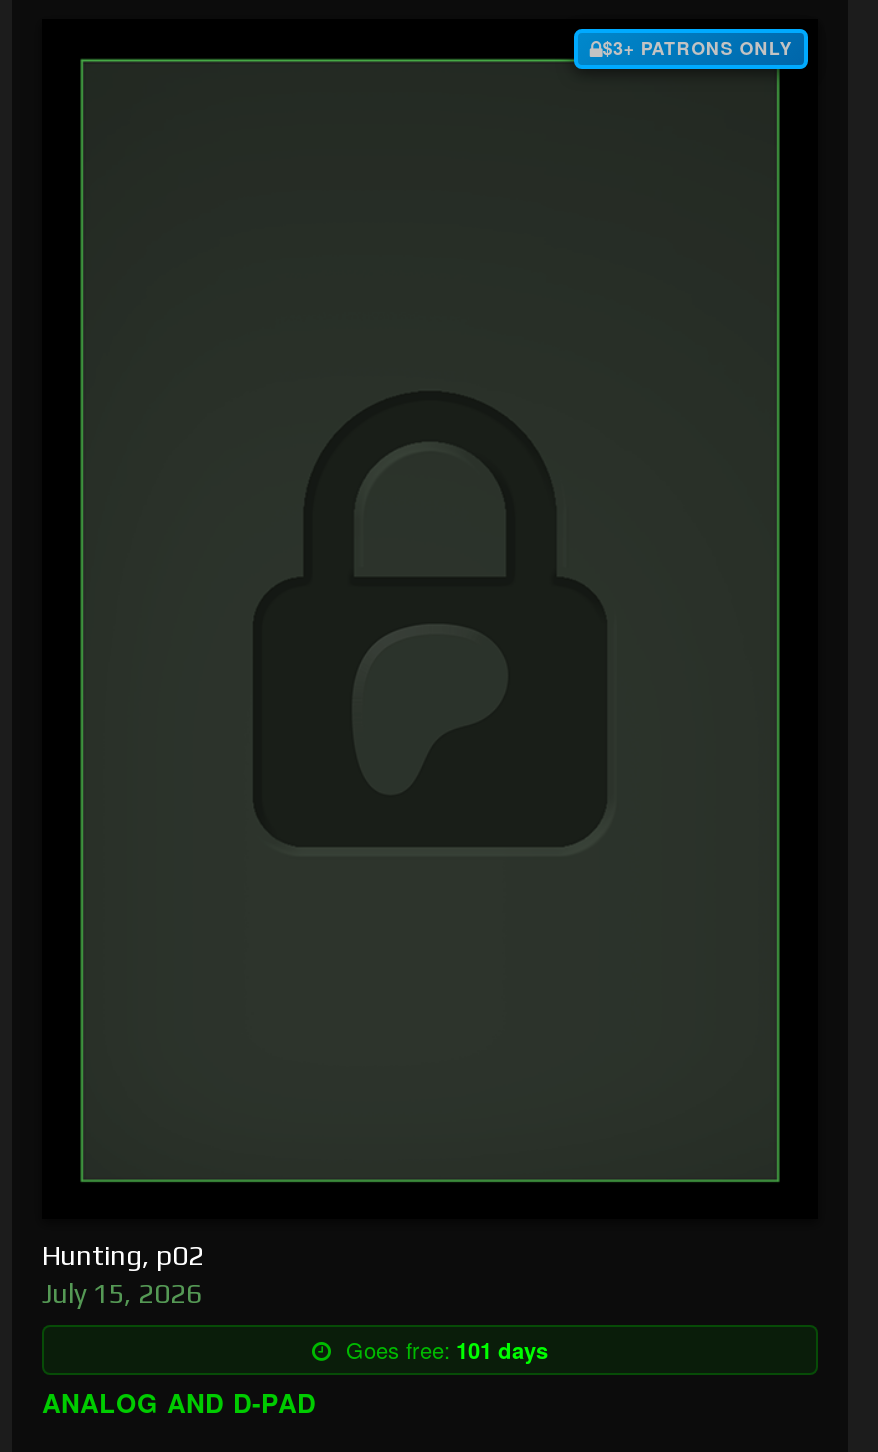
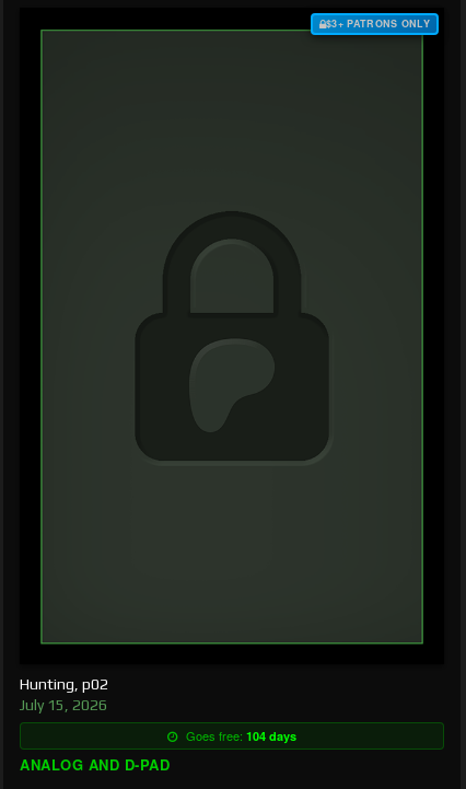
- Goes free: 101 days
+ Goes free: 104 days
